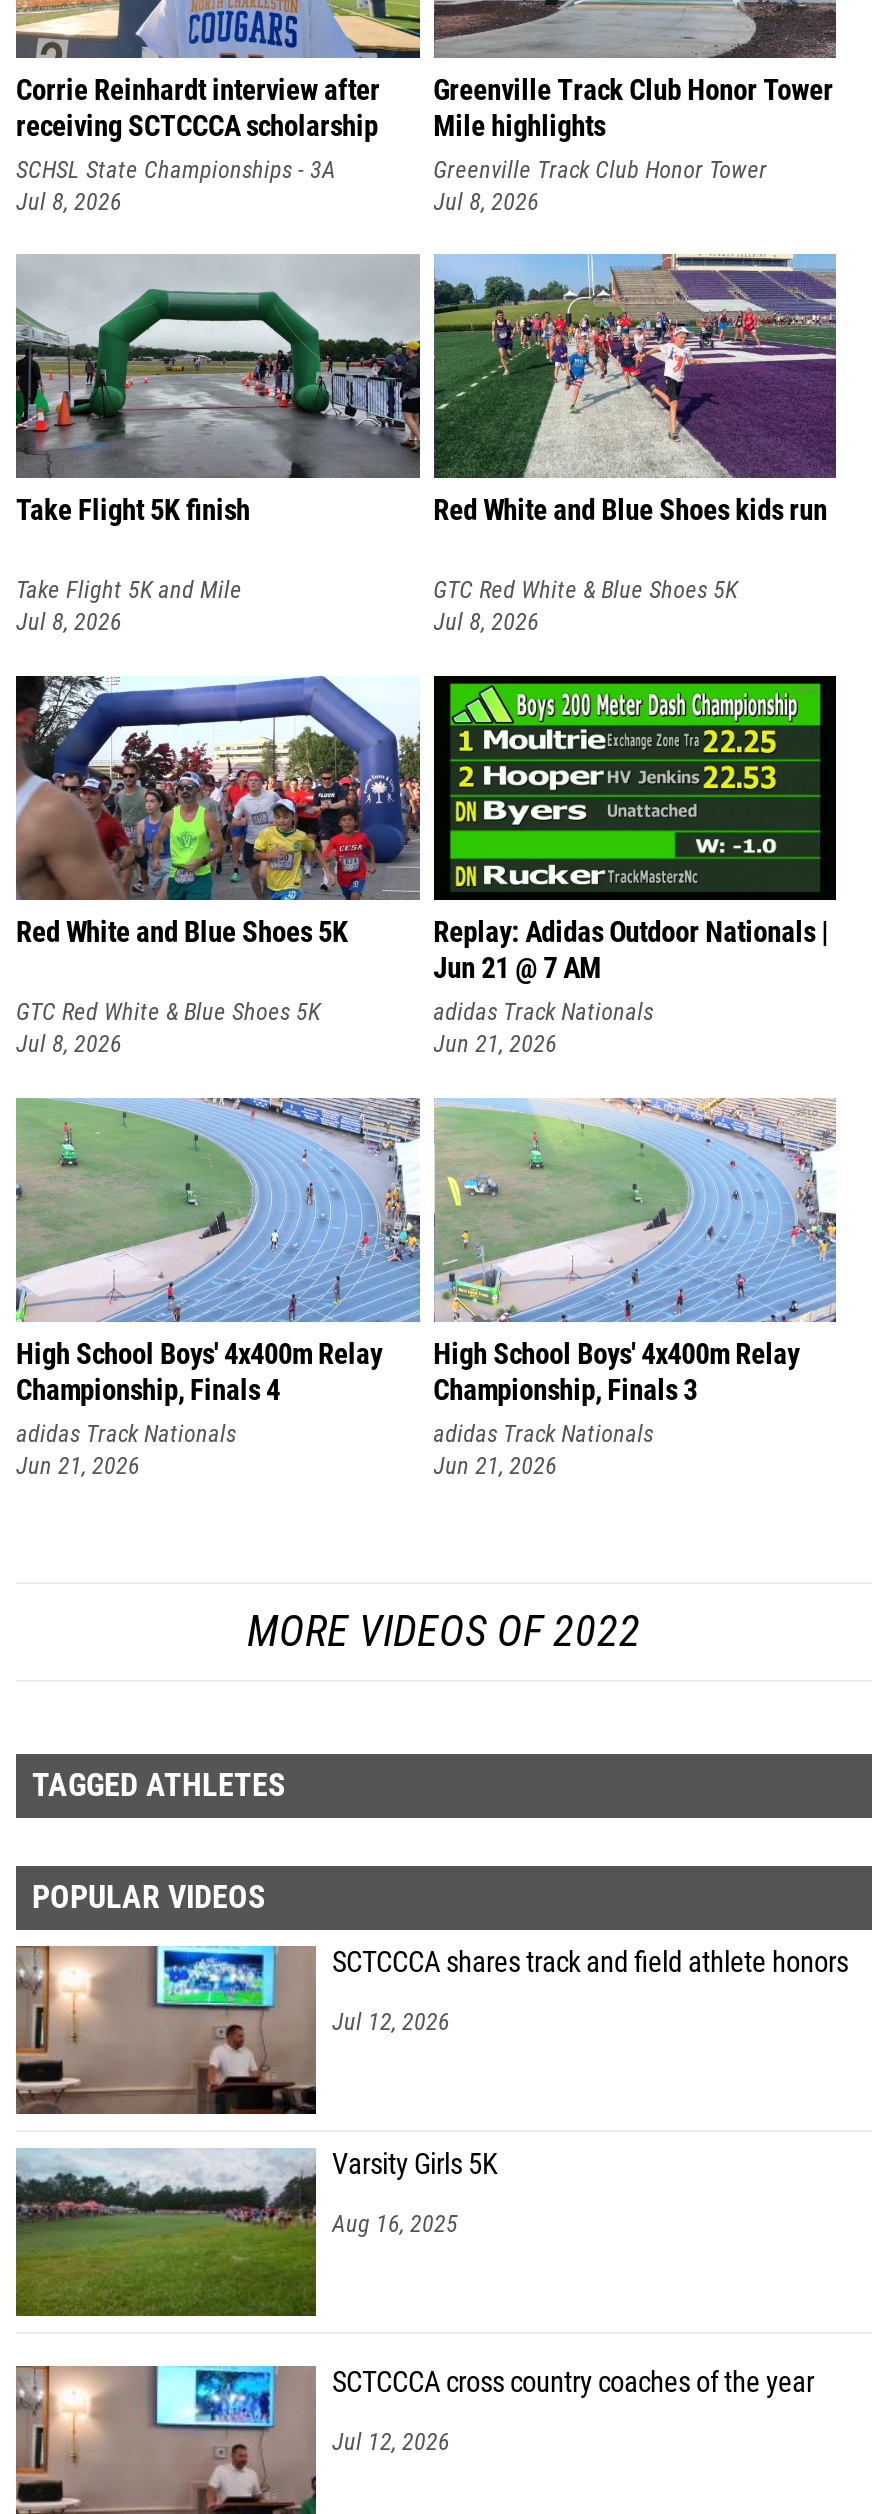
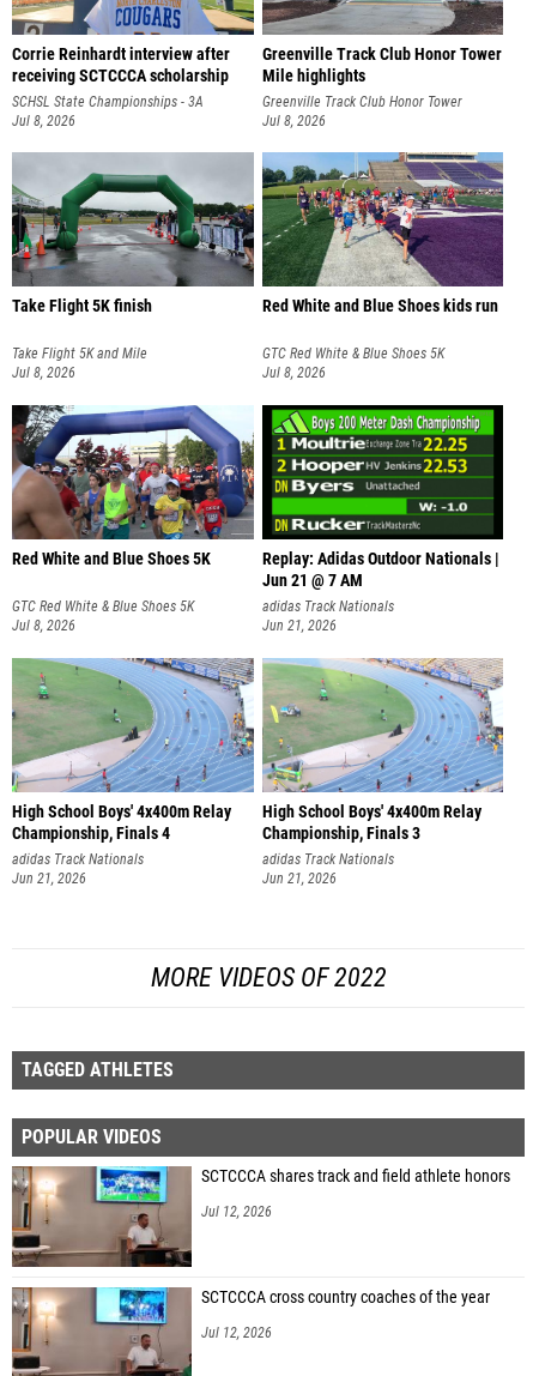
- [image]
- Varsity Girls 5K
- Aug 16, 2025
